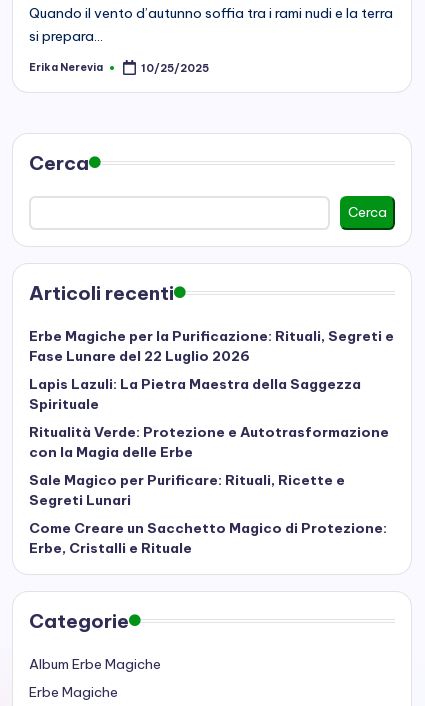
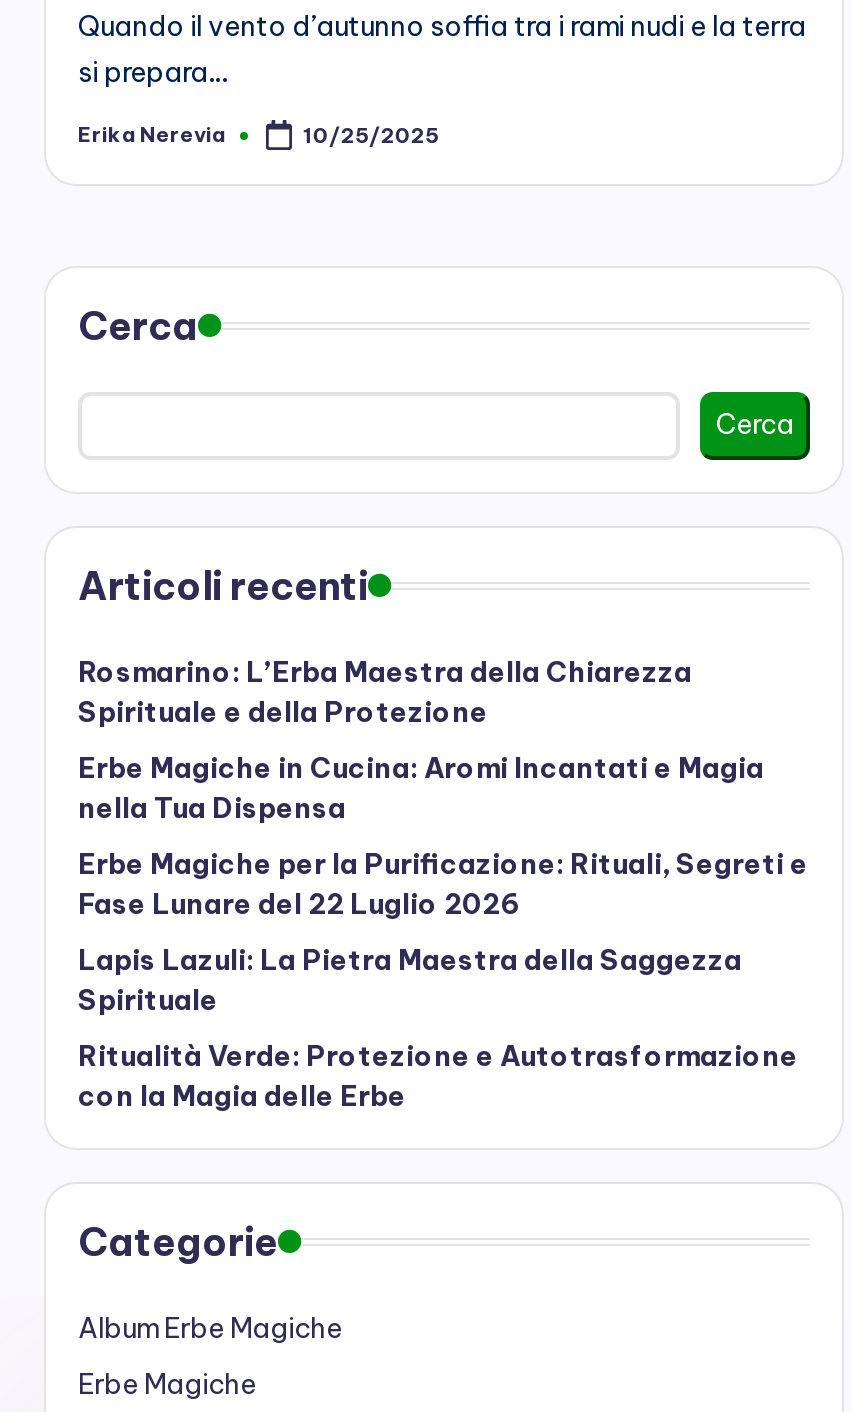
+ Rosmarino: L’Erba Maestra della Chiarezza
+ Spirituale e della Protezione
+ Erbe Magiche in Cucina: Aromi Incantati e Magia
+ nella Tua Dispensa

moved down: Erbe Magiche per la Purificazione: Rituali, Segreti e | Fase Lunare del 22 Luglio 2026 | Lapis Lazuli: La Pietra Maestra della Saggezza | Spirituale | Ritualità Verde: Protezione e Autotrasformazione | con la Magia delle Erbe

- Sale Magico per Purificare: Rituali, Ricette e
- Segreti Lunari
- Come Creare un Sacchetto Magico di Protezione:
- Erbe, Cristalli e Rituale
